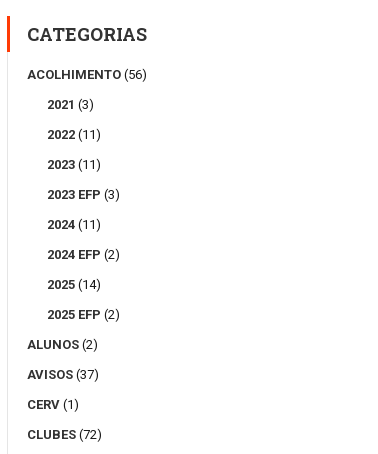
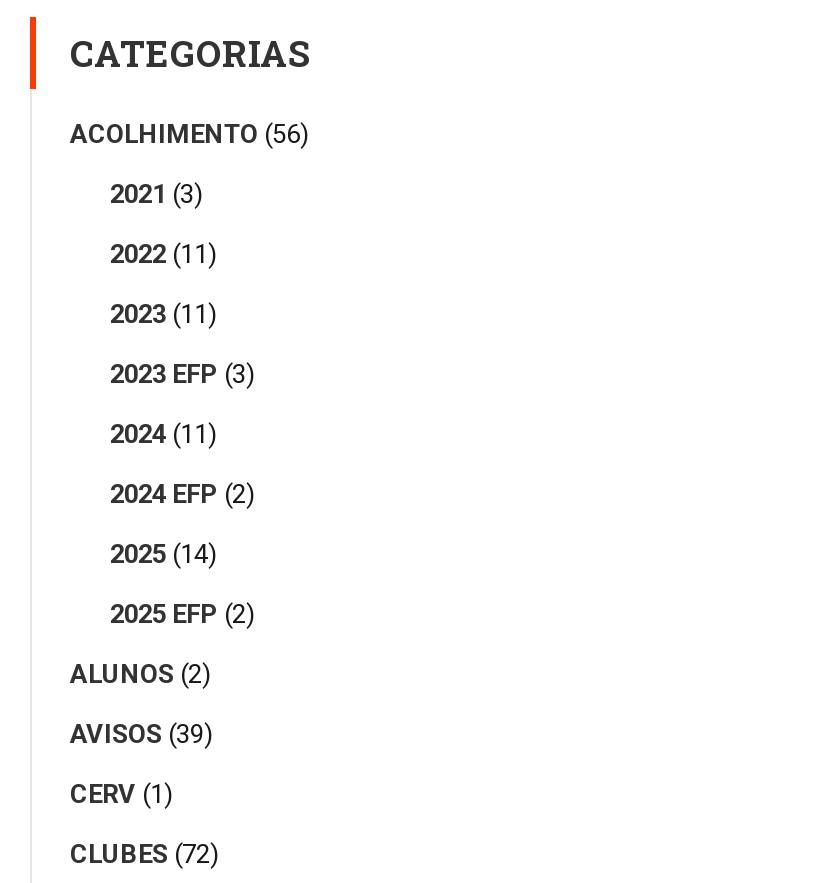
- AVISOS (37)
+ AVISOS (39)
